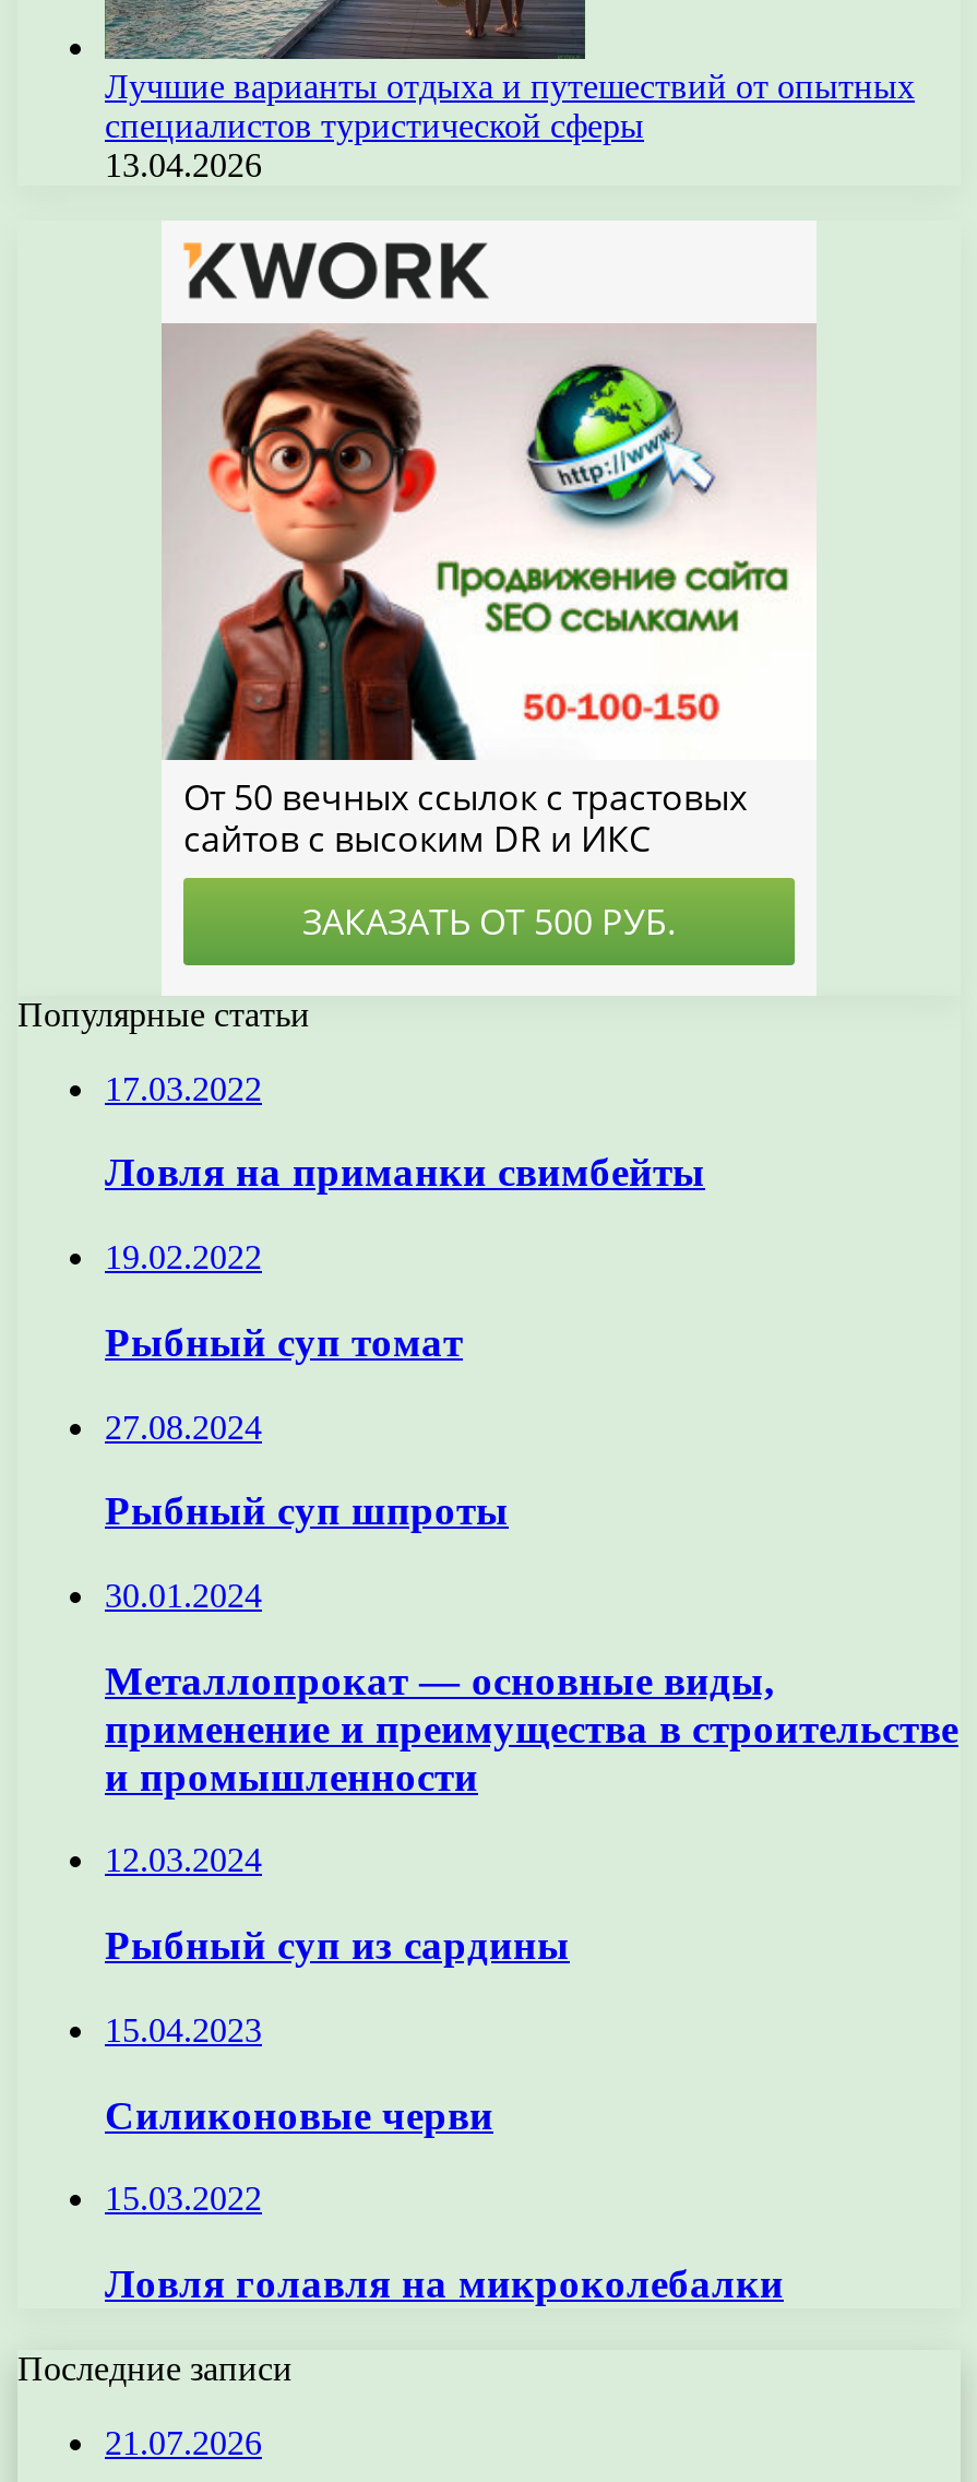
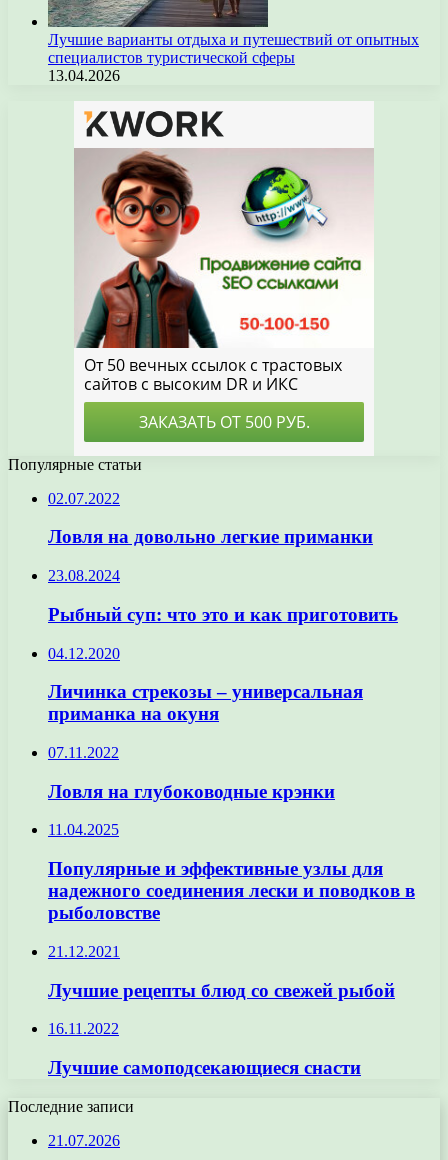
- 17.03.2022
+ 02.07.2022

- Ловля на приманки свимбейты
+ Ловля на довольно легкие приманки

- 19.02.2022
+ 23.08.2024

- Рыбный суп томат
+ Рыбный суп: что это и как приготовить

- 27.08.2024
+ 04.12.2020

- Рыбный суп шпроты
+ Личинка стрекозы – универсальная
+ приманка на окуня

- 30.01.2024
+ 07.11.2022

- Металлопрокат — основные виды,
- применение и преимущества в строительстве
- и промышленности
+ Ловля на глубоководные крэнки

- 12.03.2024
+ 11.04.2025

- Рыбный суп из сардины
+ Популярные и эффективные узлы для
+ надежного соединения лески и поводков в
+ рыболовстве

- 15.04.2023
+ 21.12.2021

- Силиконовые черви
+ Лучшие рецепты блюд со свежей рыбой

- 15.03.2022
+ 16.11.2022

- Ловля голавля на микроколебалки
+ Лучшие самоподсекающиеся снасти
